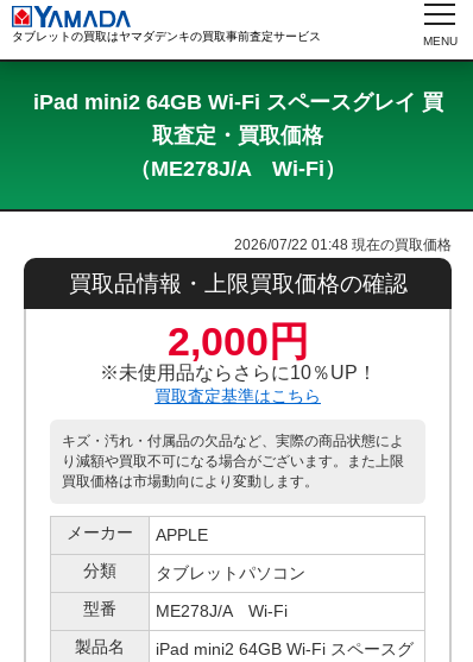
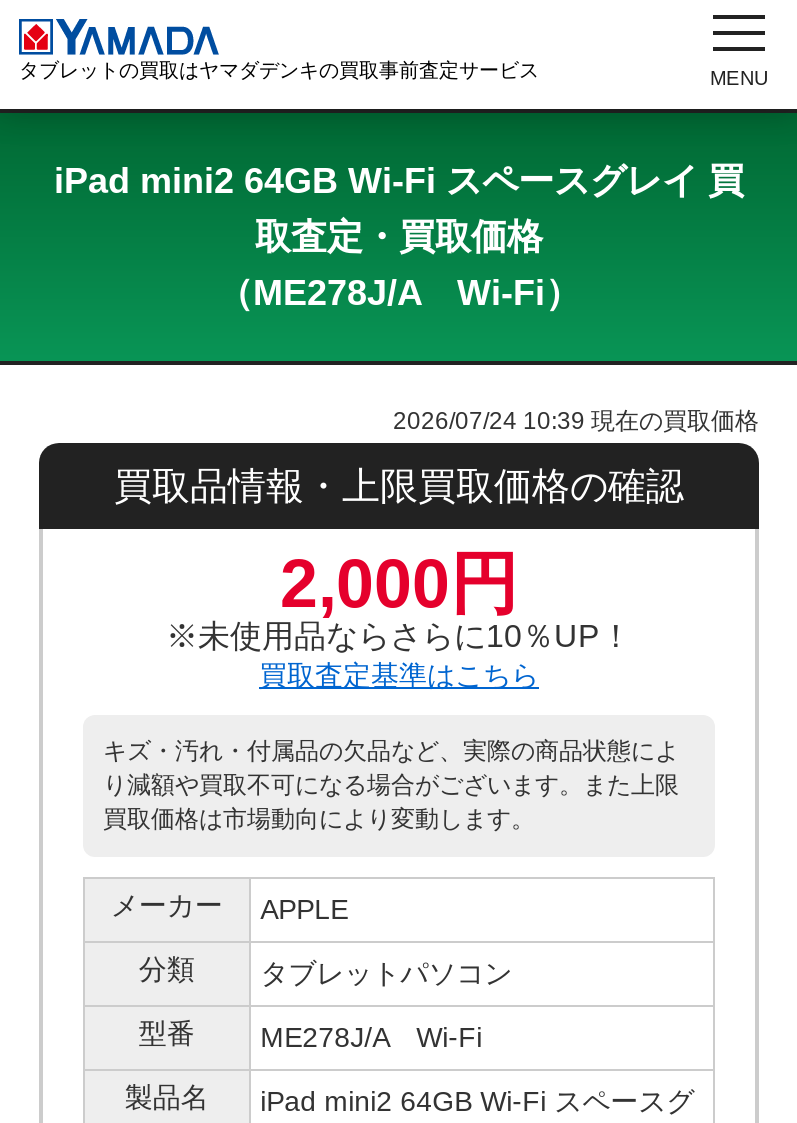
- 2026/07/22 01:48現在の買取価格
+ 2026/07/24 10:39現在の買取価格
